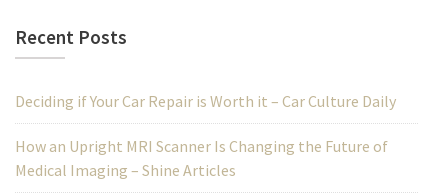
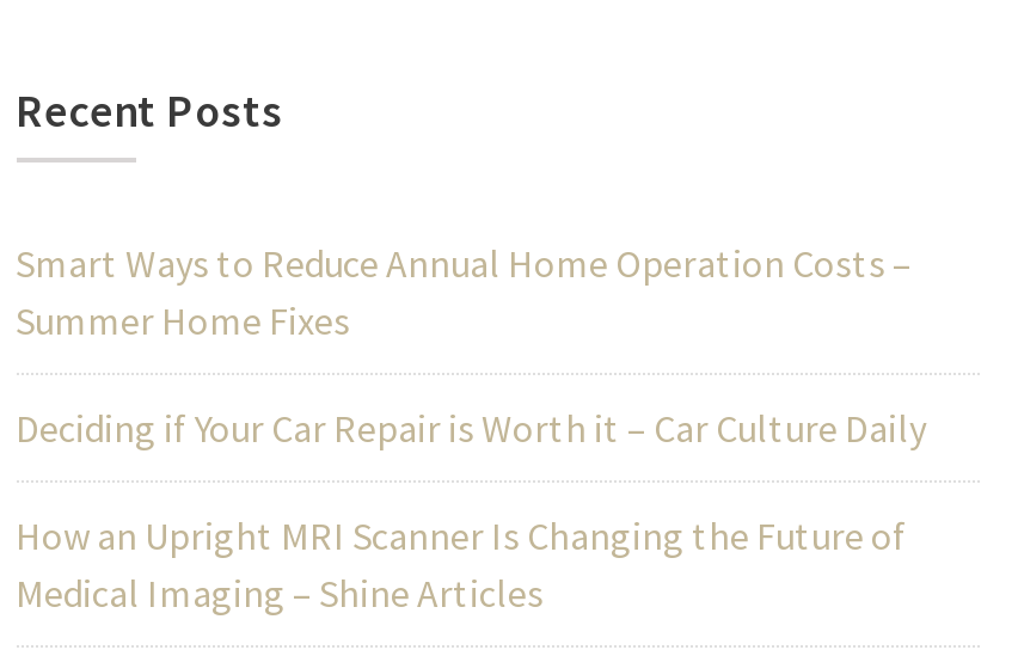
+ Smart Ways to Reduce Annual Home Operation Costs –
+ Summer Home Fixes
